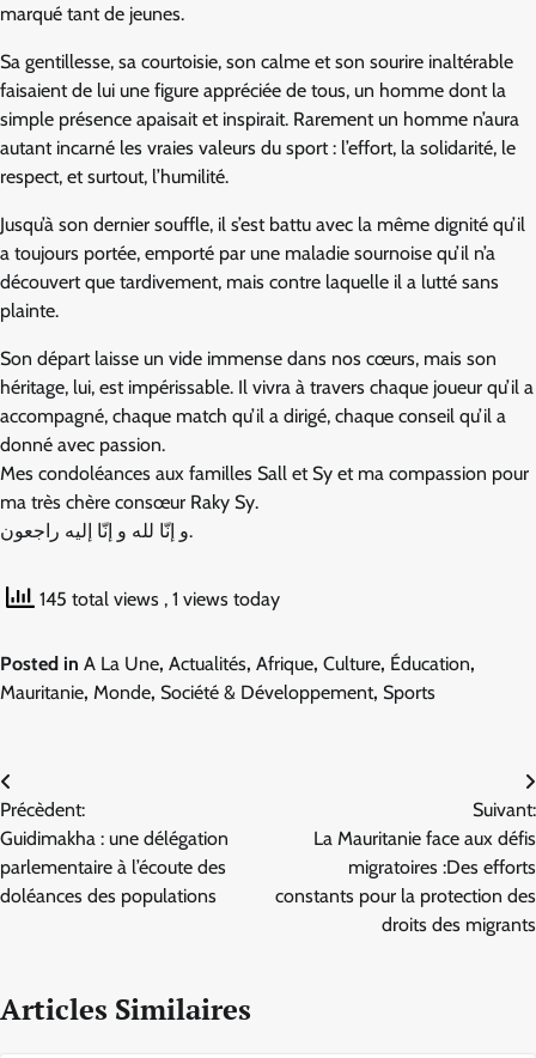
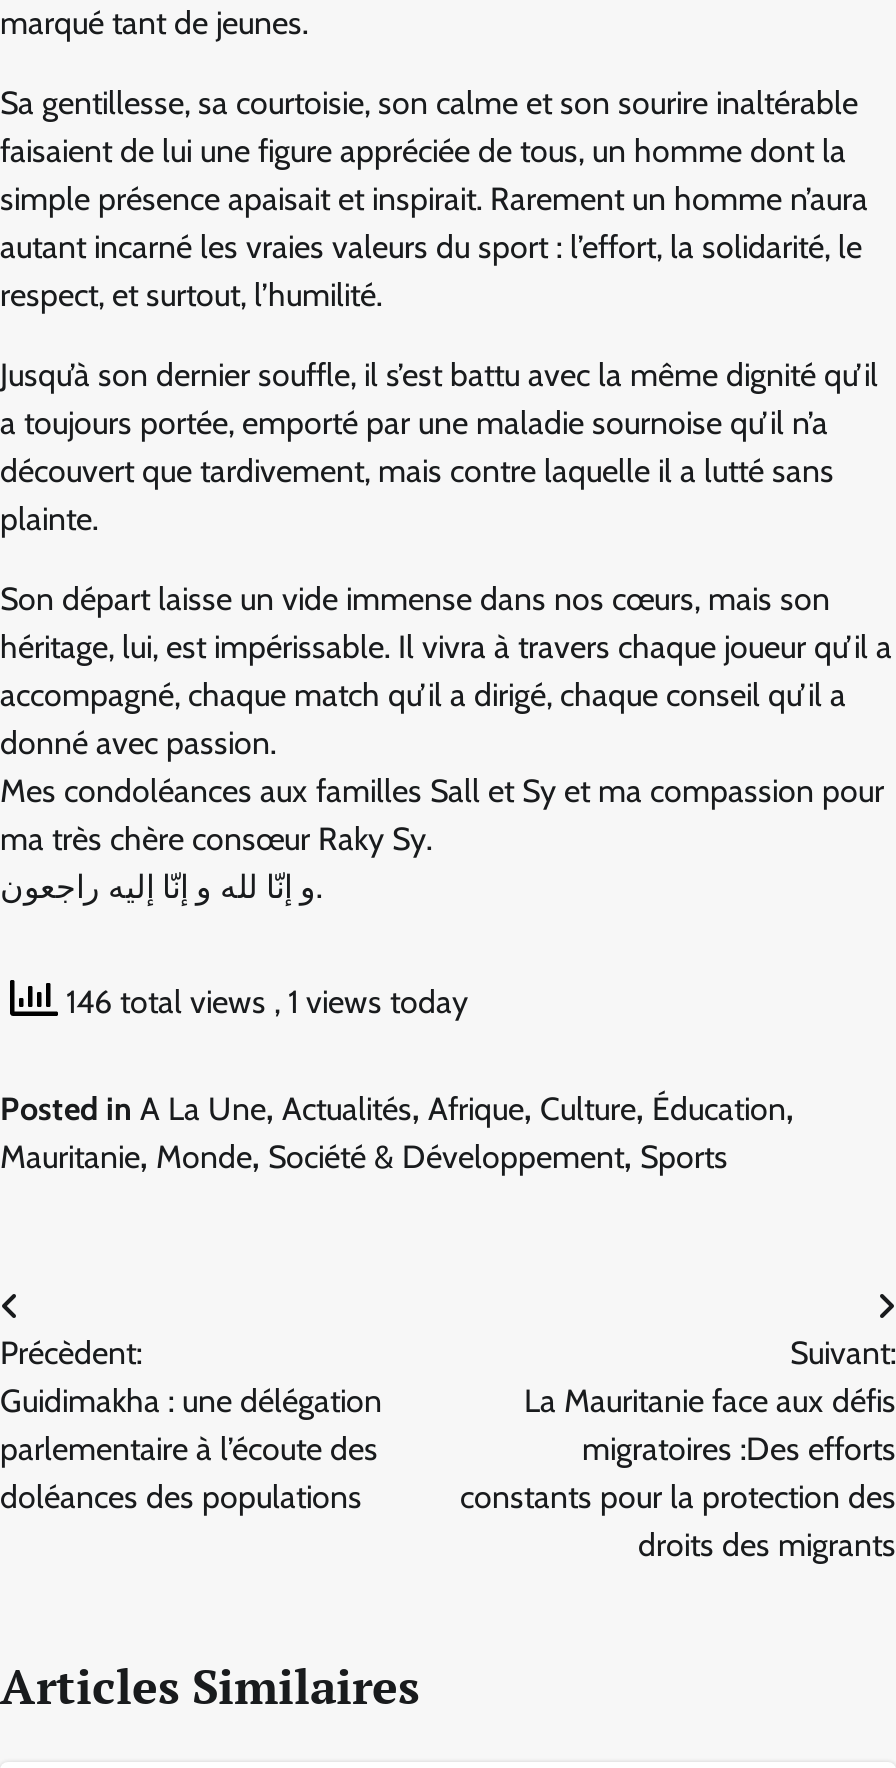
- 145 total views, 1 views today
+ 146 total views, 1 views today
